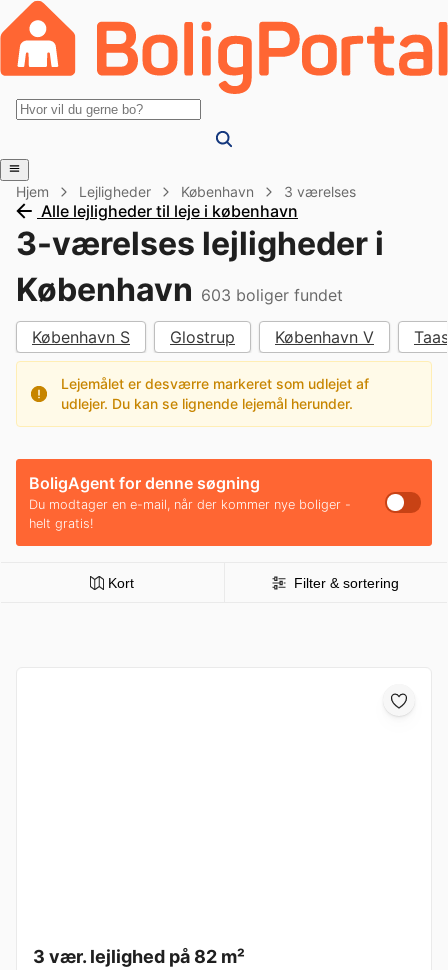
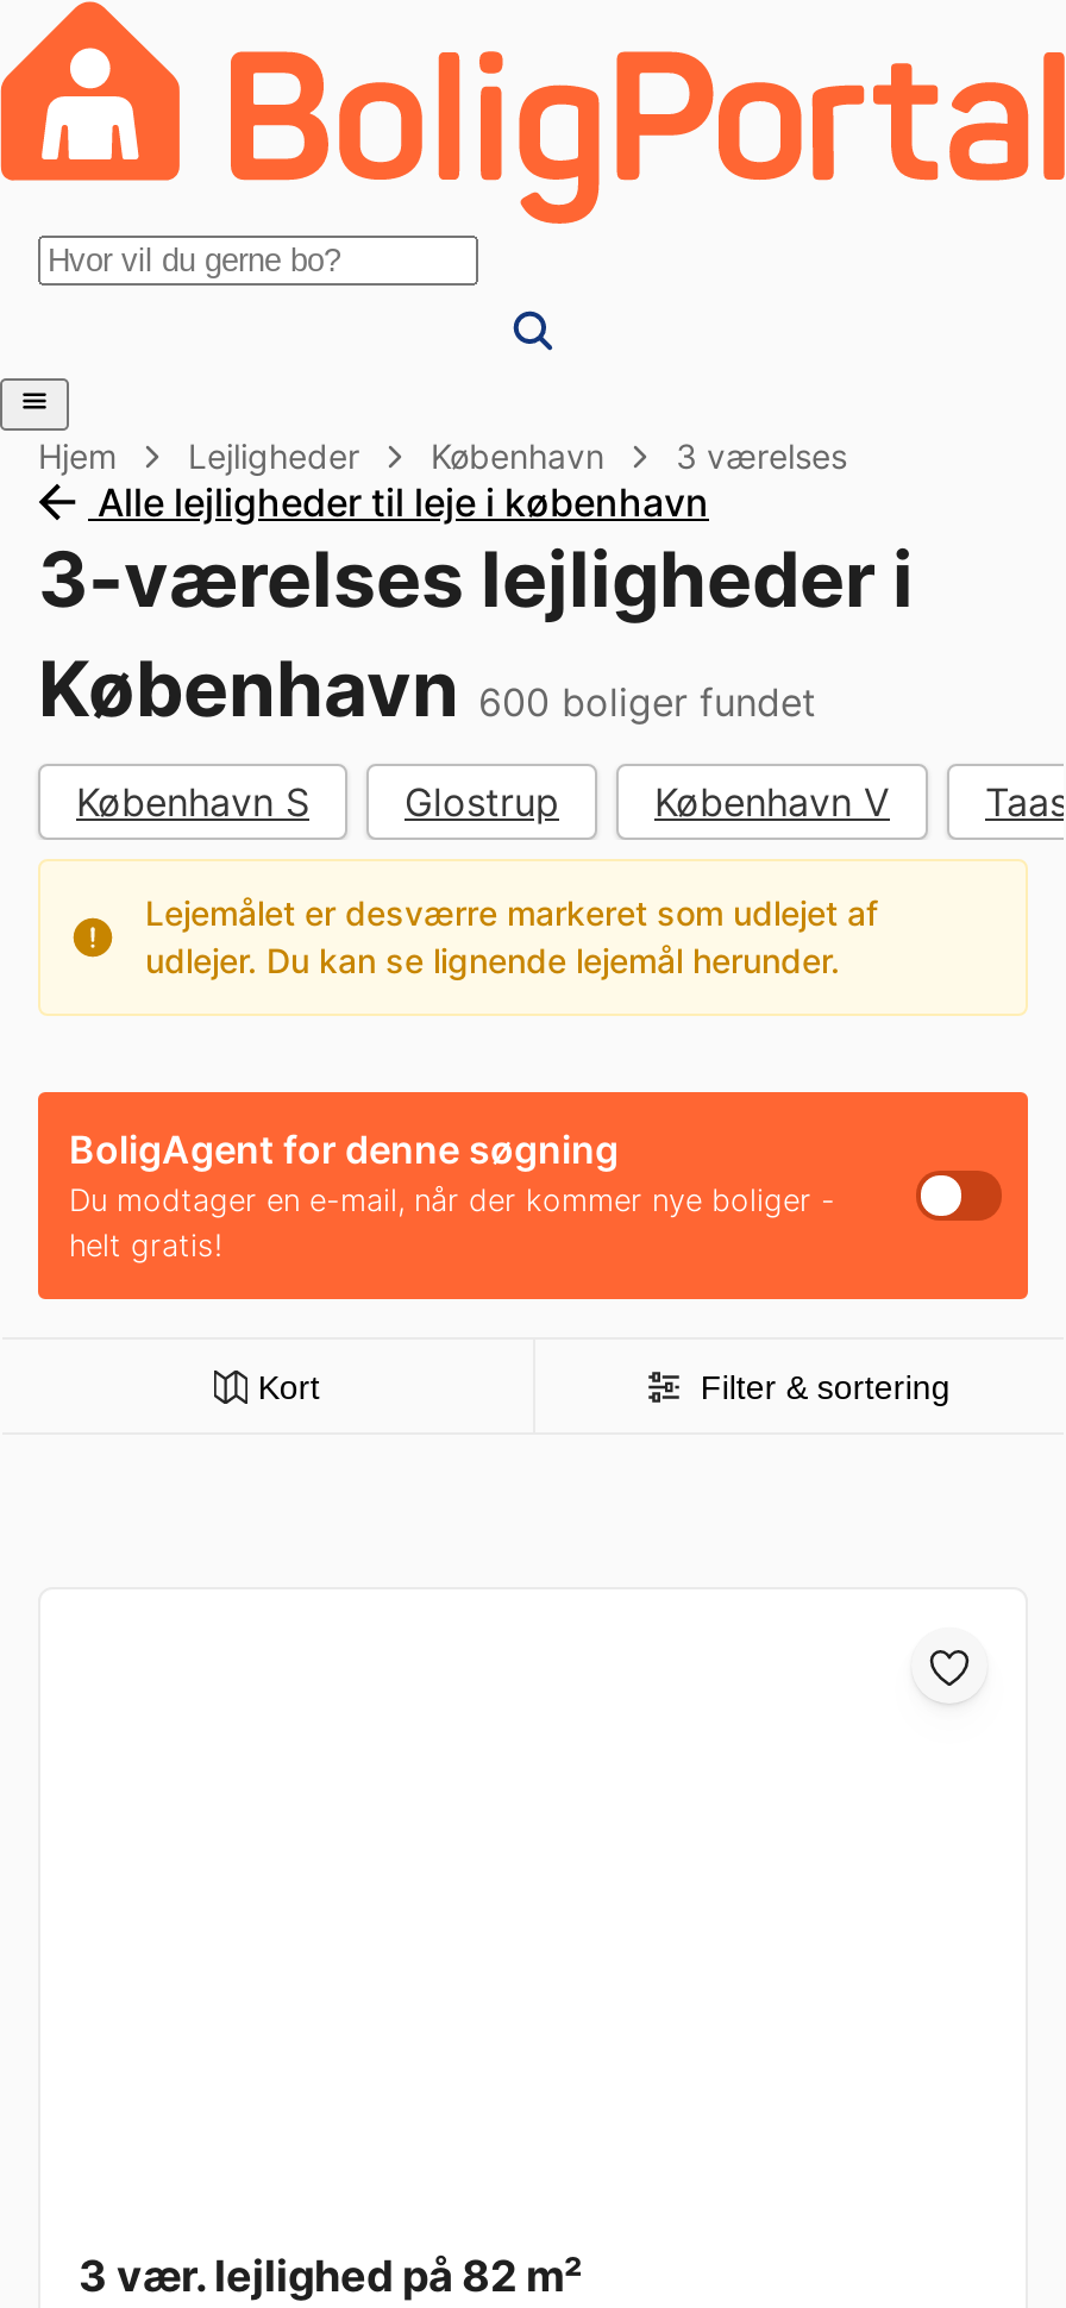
- København 603 boliger fundet
+ København 600 boliger fundet
